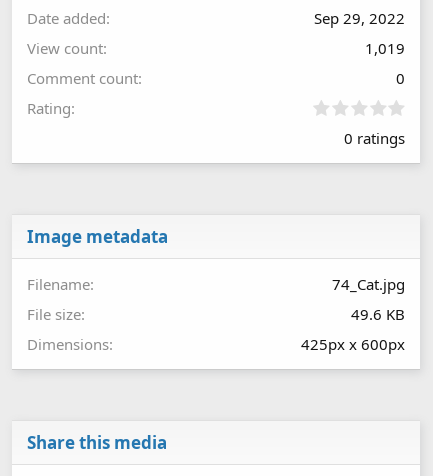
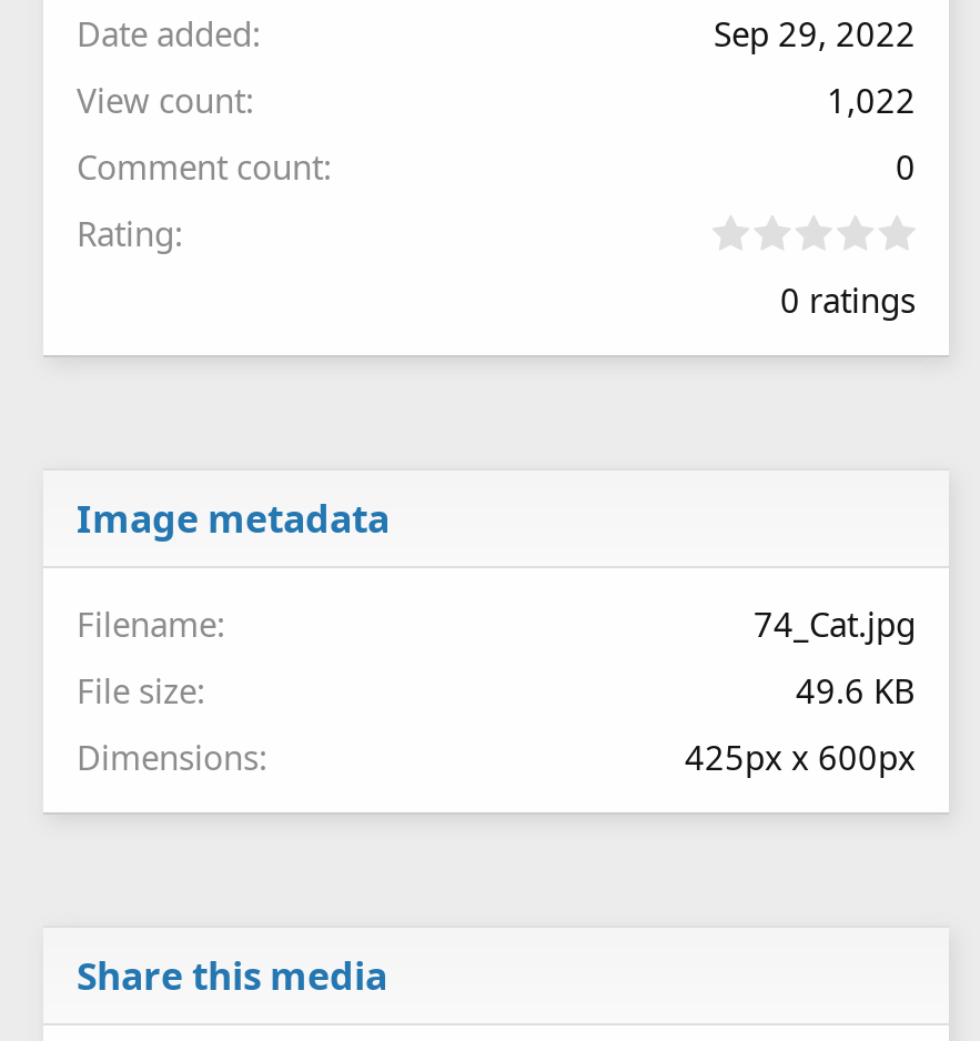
- 1,019
+ 1,022
